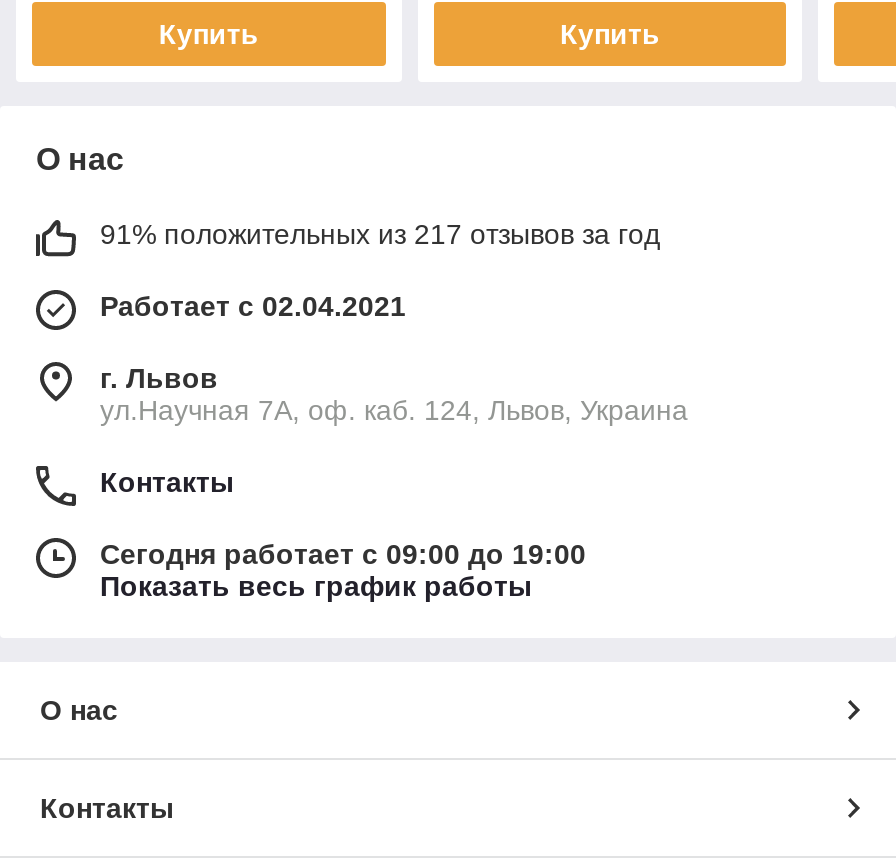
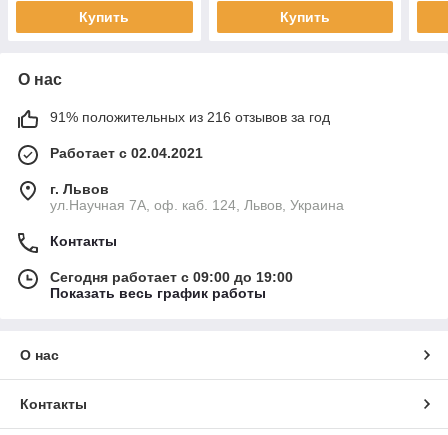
- 91% положительных из 217 отзывов за год
+ 91% положительных из 216 отзывов за год
